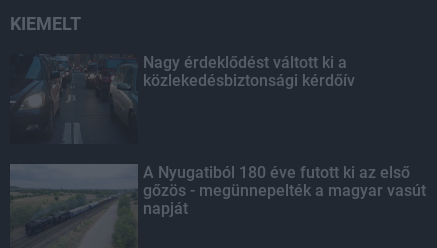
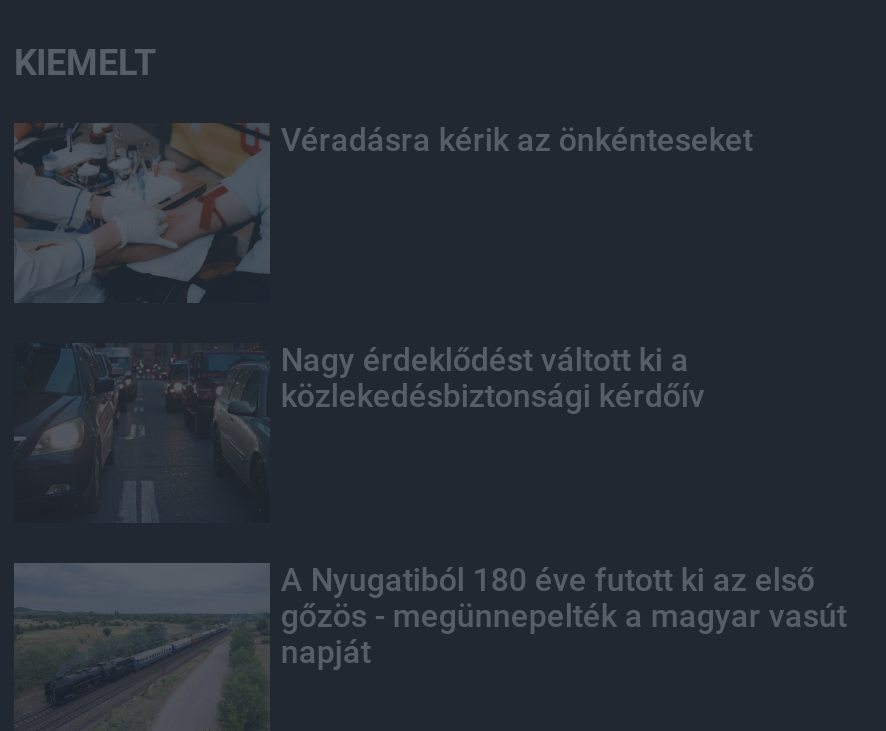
+ [image]
+ Véradásra kérik az önkénteseket
